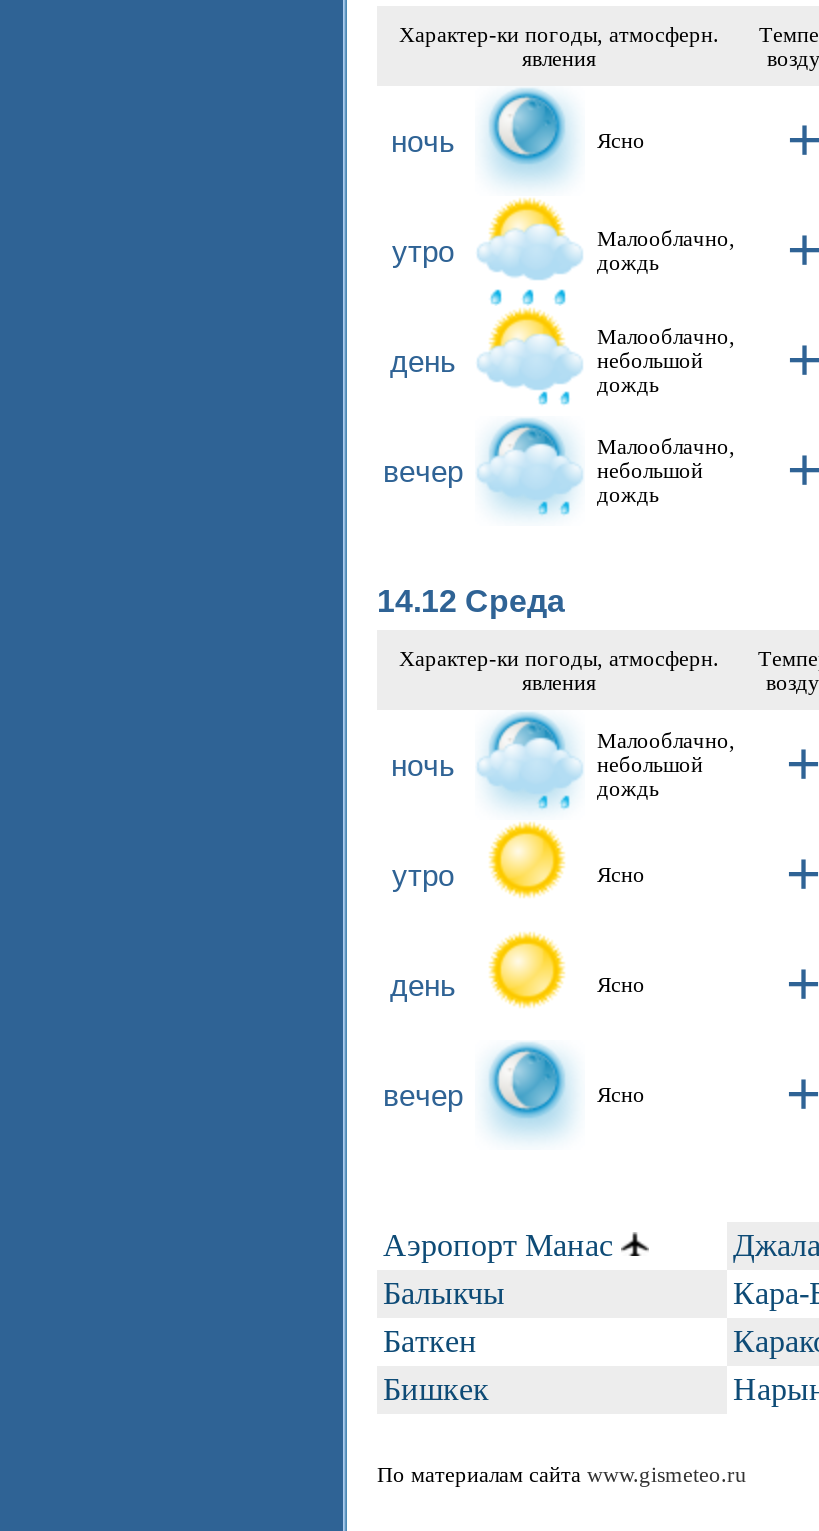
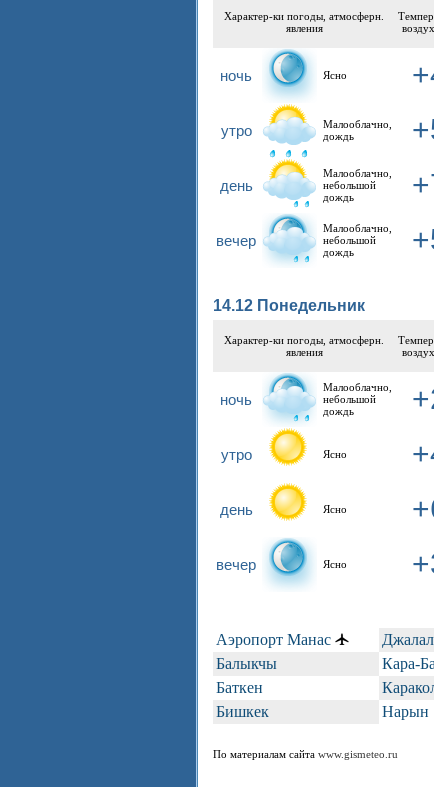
- 14.12 Среда
+ 14.12 Понедельник
